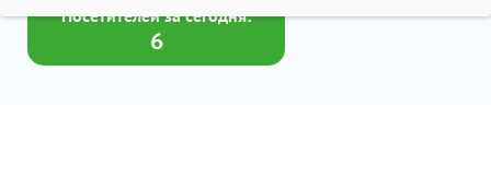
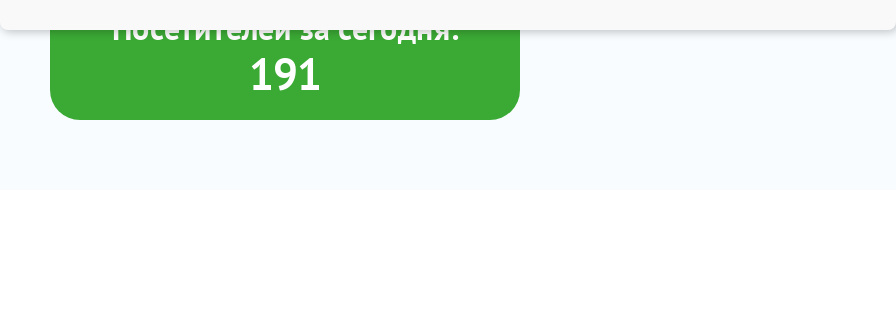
- 6
+ 191
